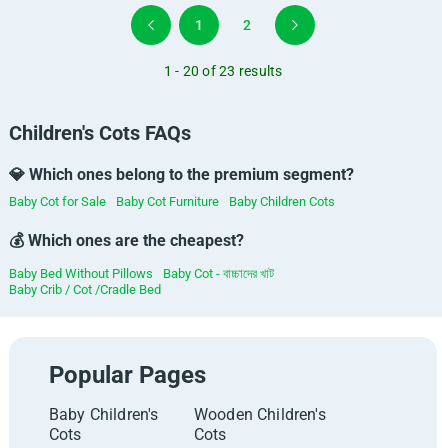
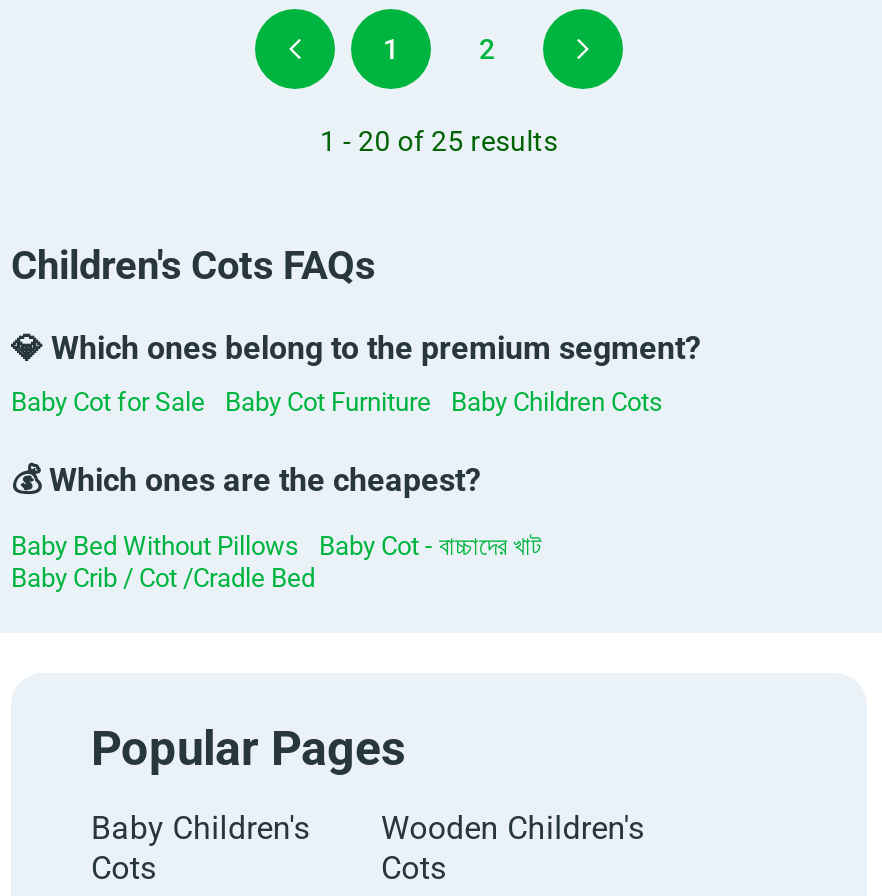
- 1 - 20 of 23 results
+ 1 - 20 of 25 results
